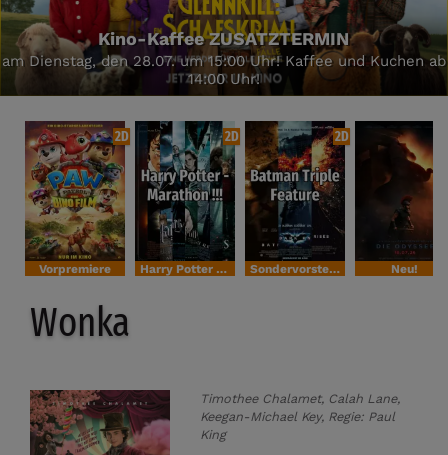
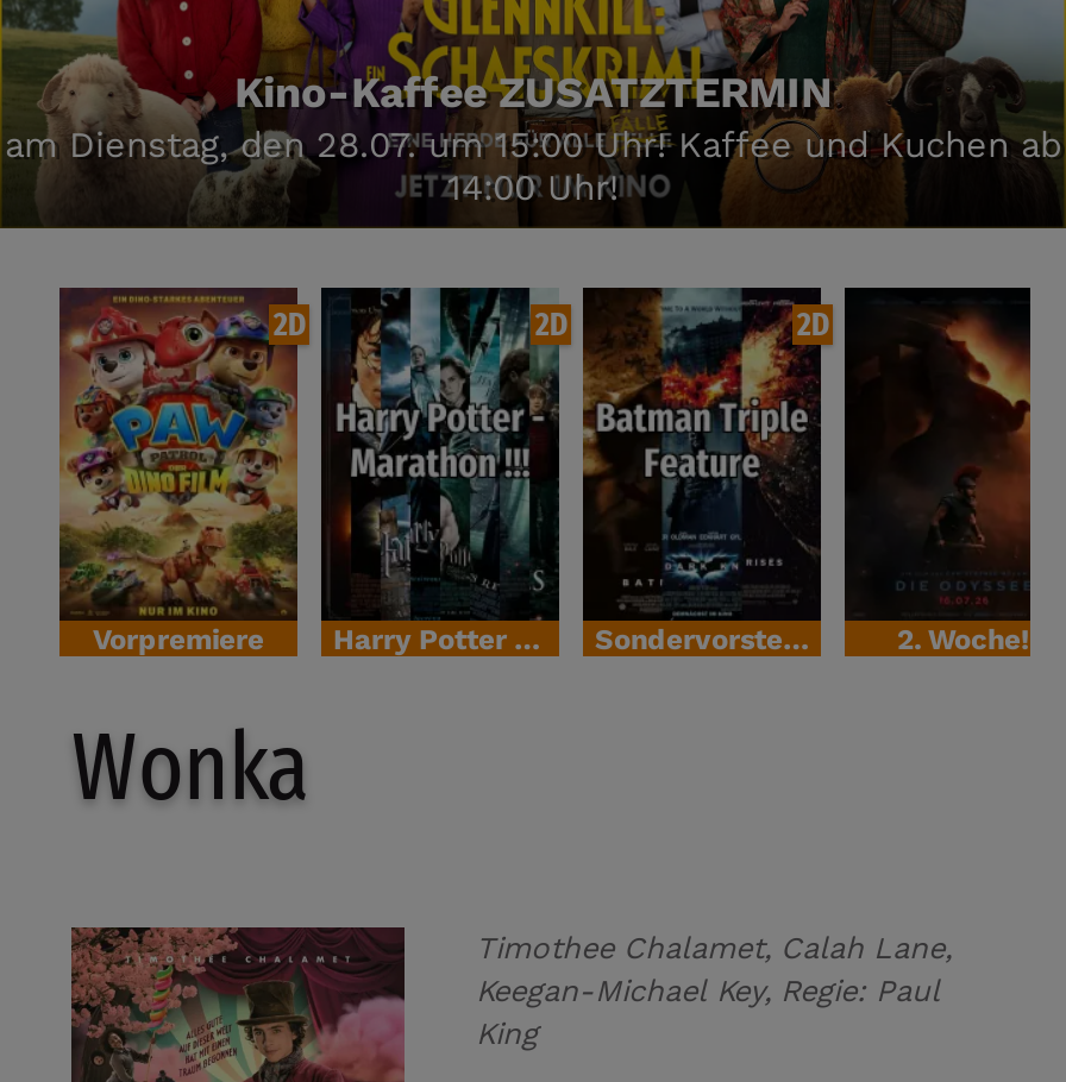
- Neu!
+ 2. Woche!
